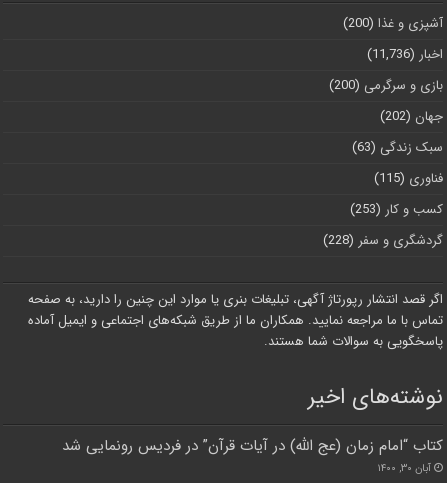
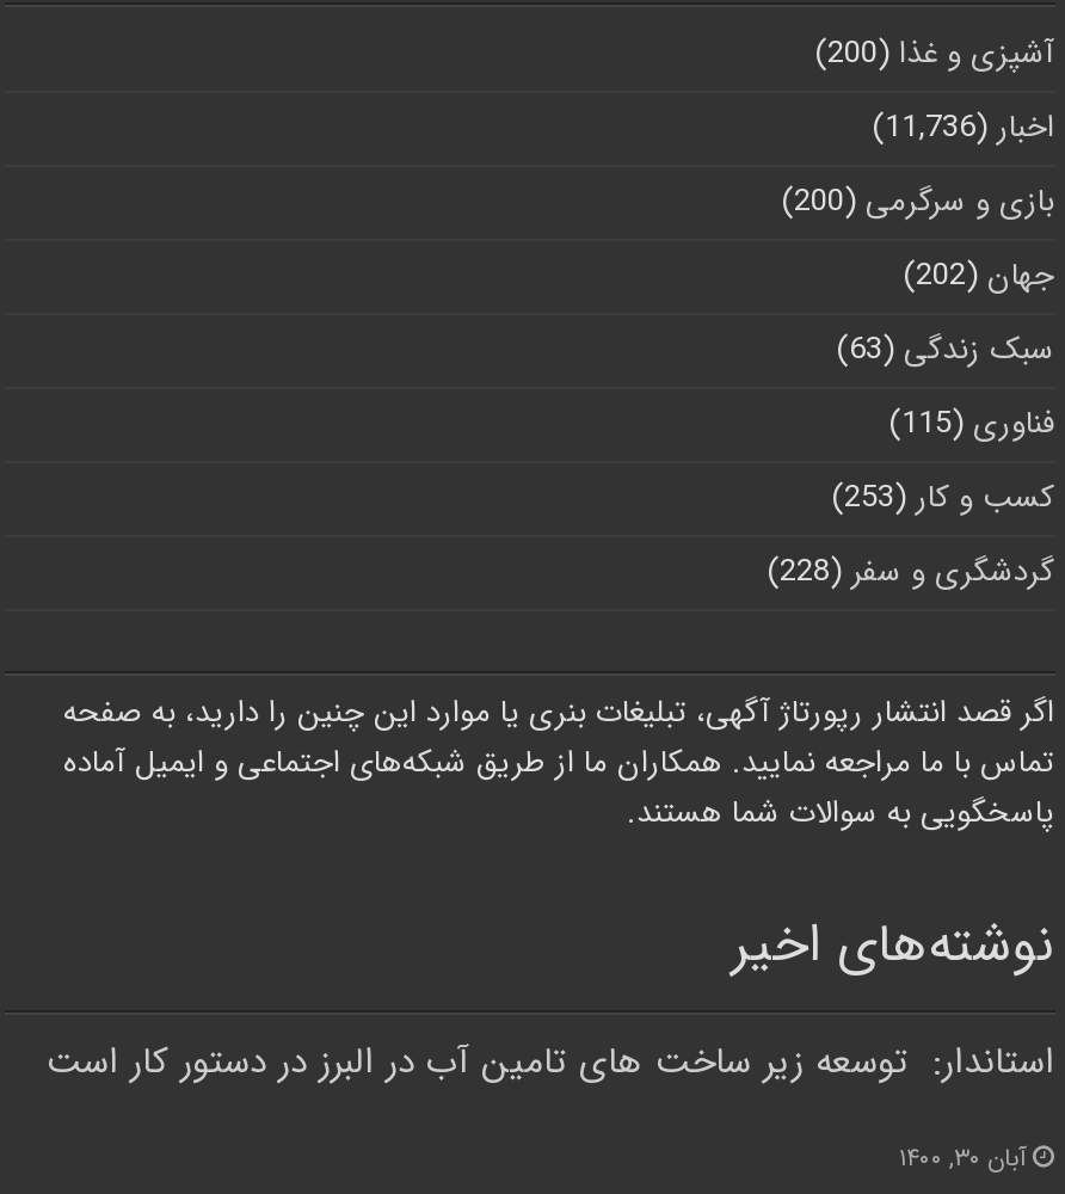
- کتاب “امام زمان (عج الله) در آیات قرآن” در فردیس رونمایی شد
+ استاندار: توسعه زیر ساخت های تامین آب در البرز در دستور کار است
